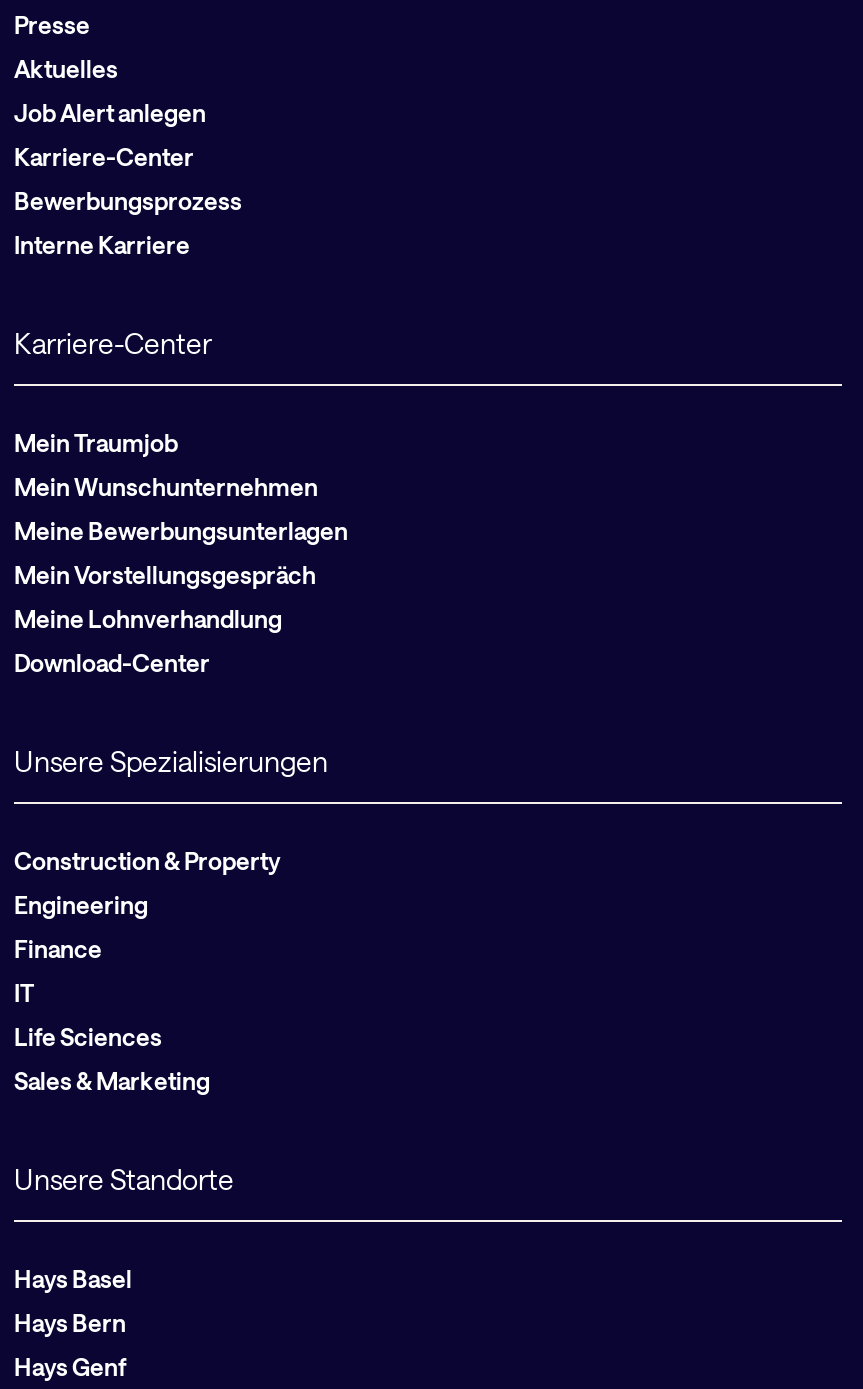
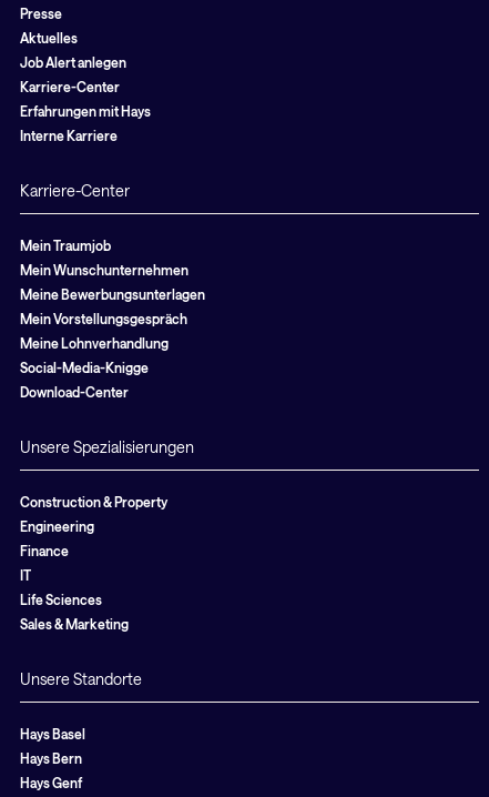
- Bewerbungsprozess
+ Erfahrungen mit Hays

+ Social-Media-Knigge
